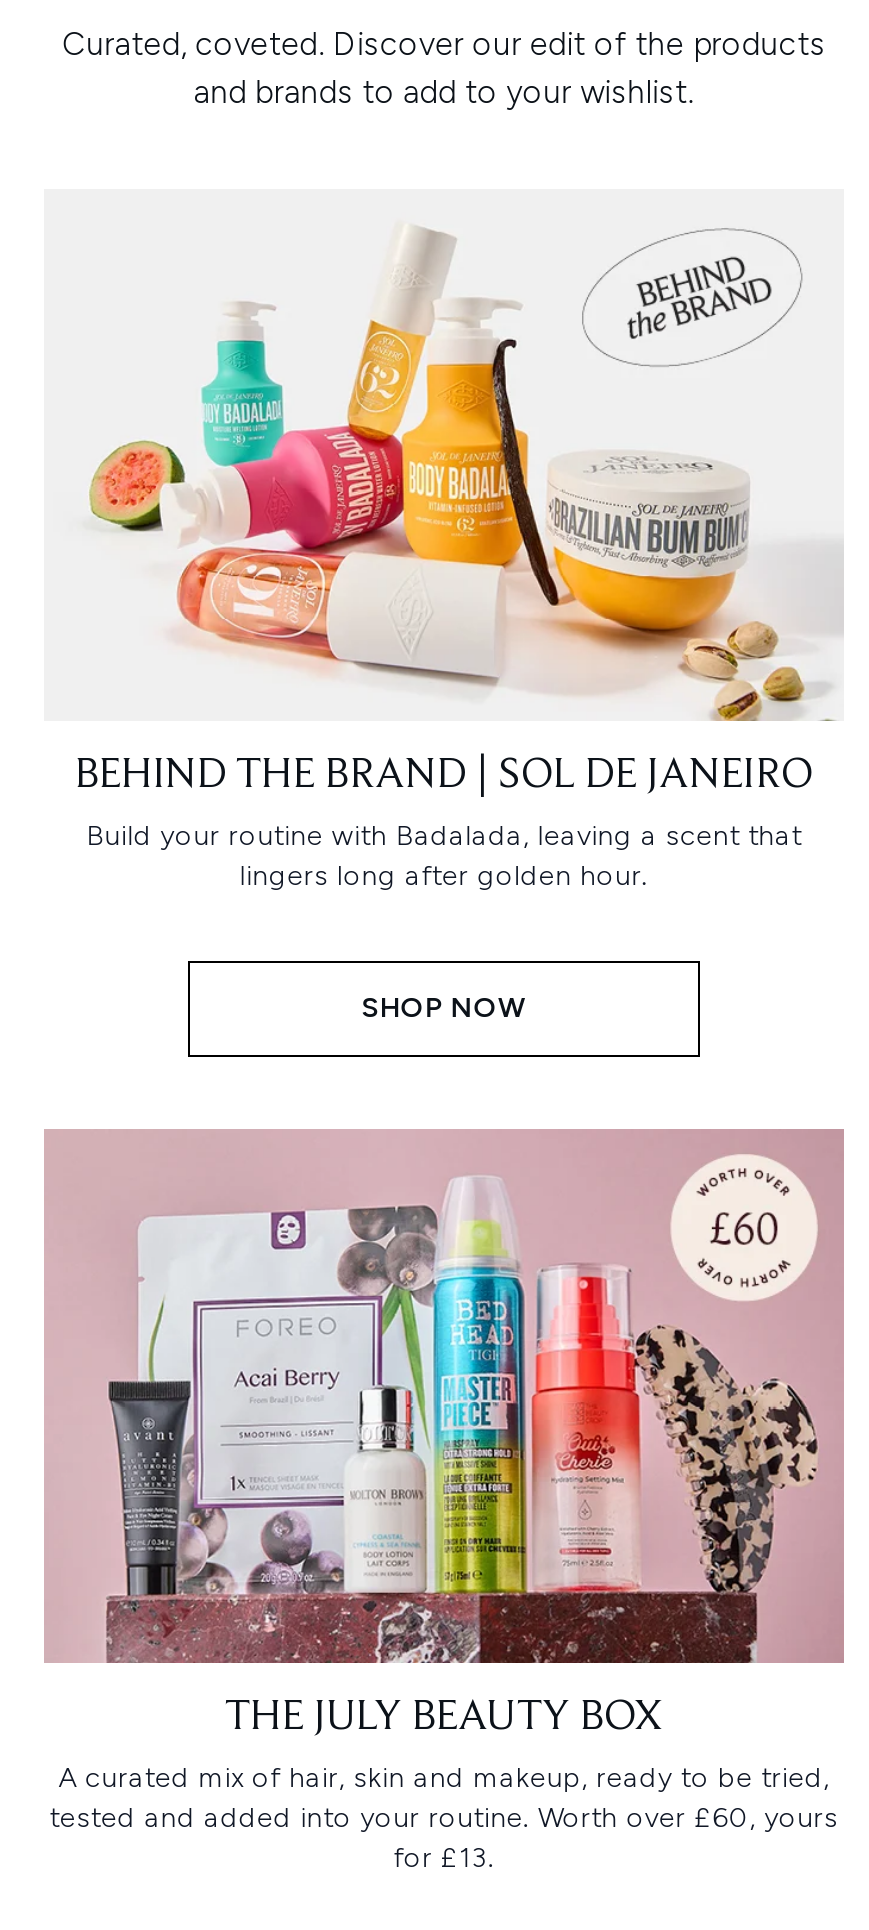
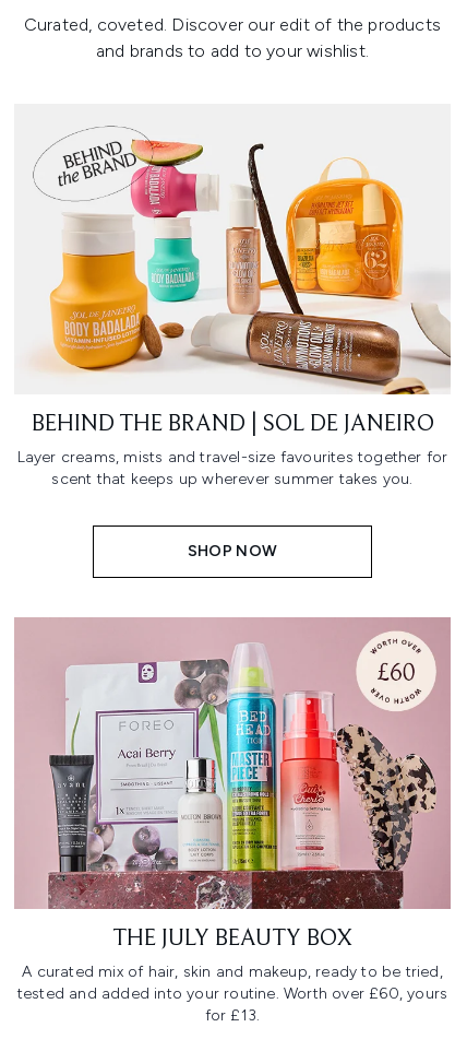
- [image]
+ [image]

- Build your routine with Badalada, leaving a scent that
- lingers long after golden hour.
+ Layer creams, mists and travel-size favourites together for
+ scent that keeps up wherever summer takes you.
